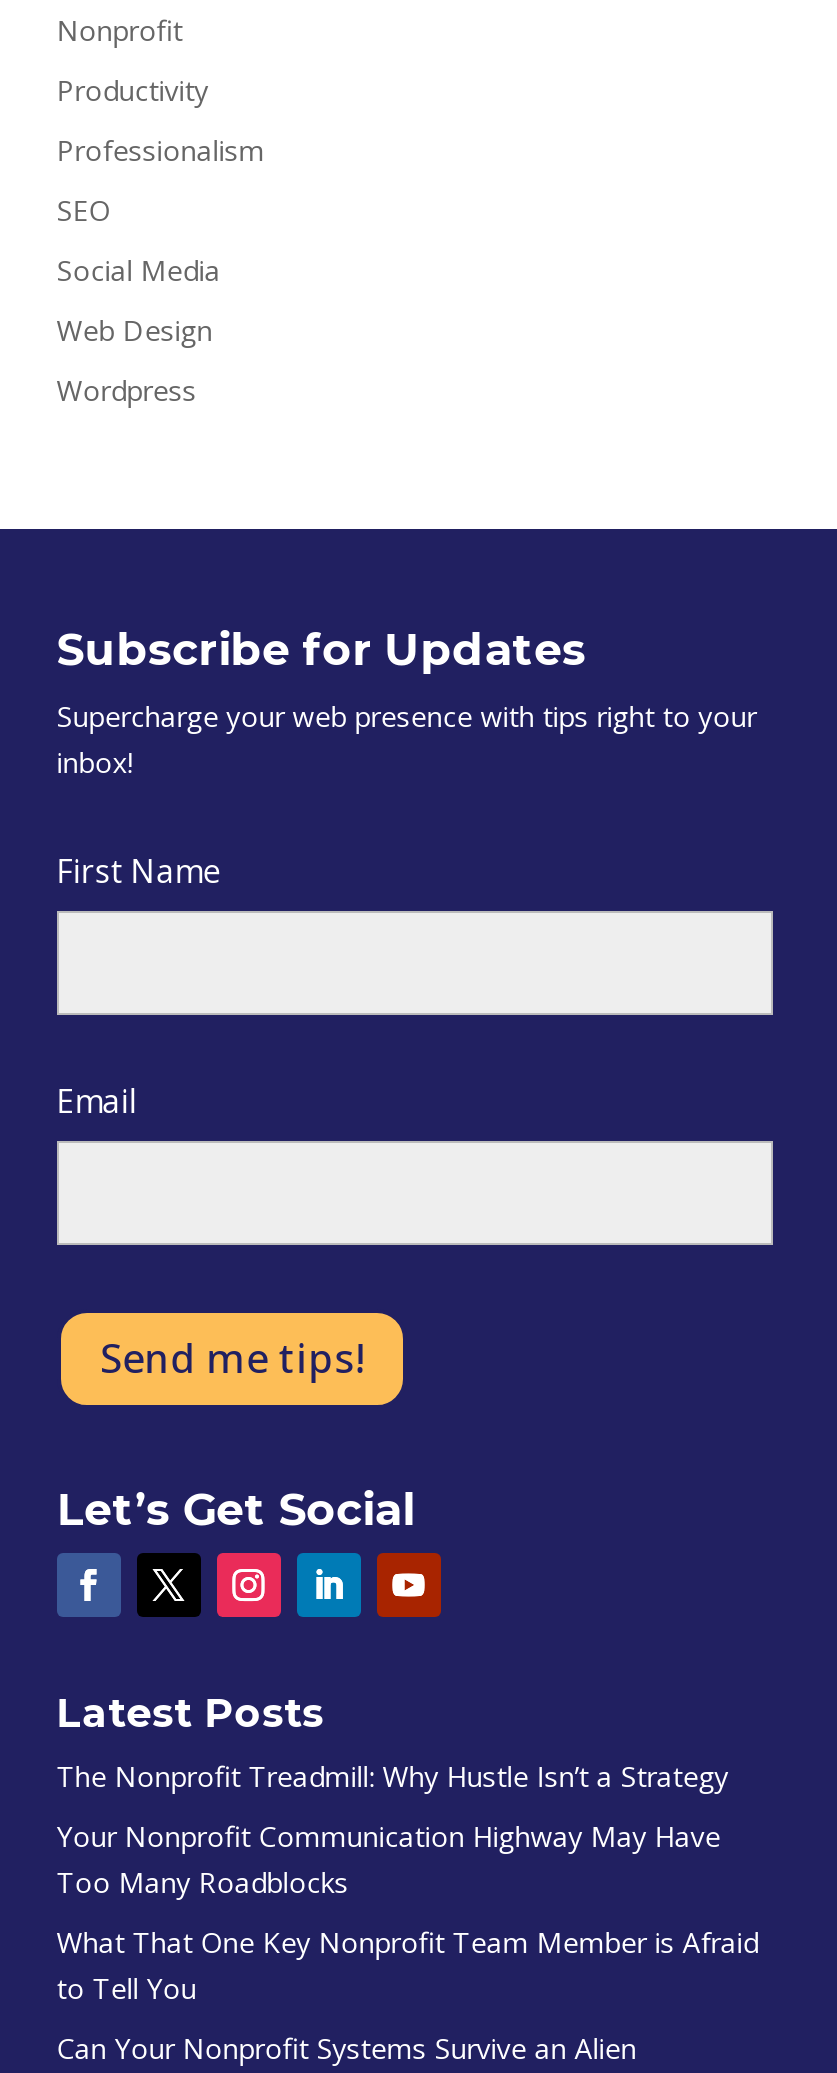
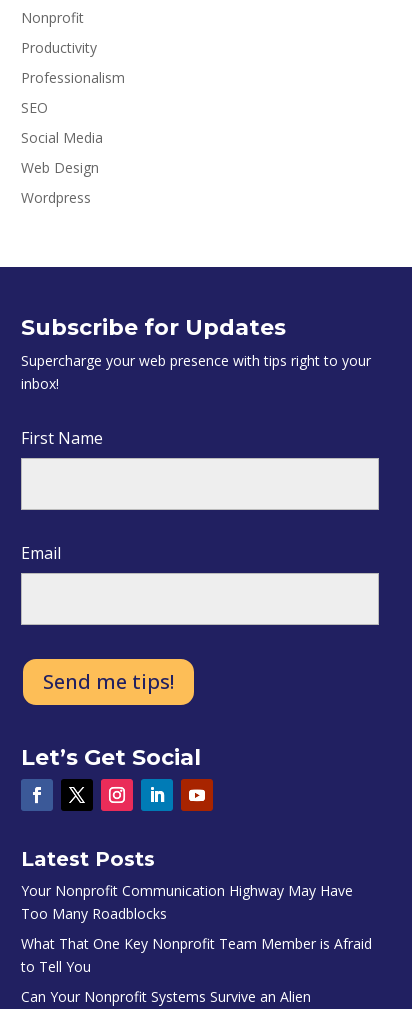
- The Nonprofit Treadmill: Why Hustle Isn’t a Strategy
